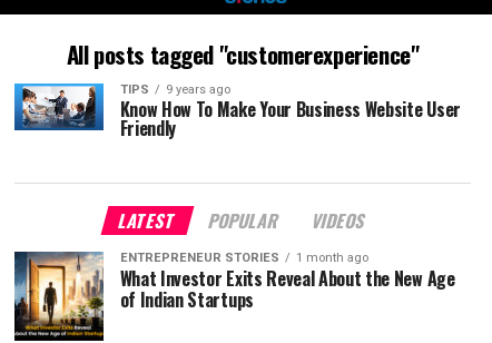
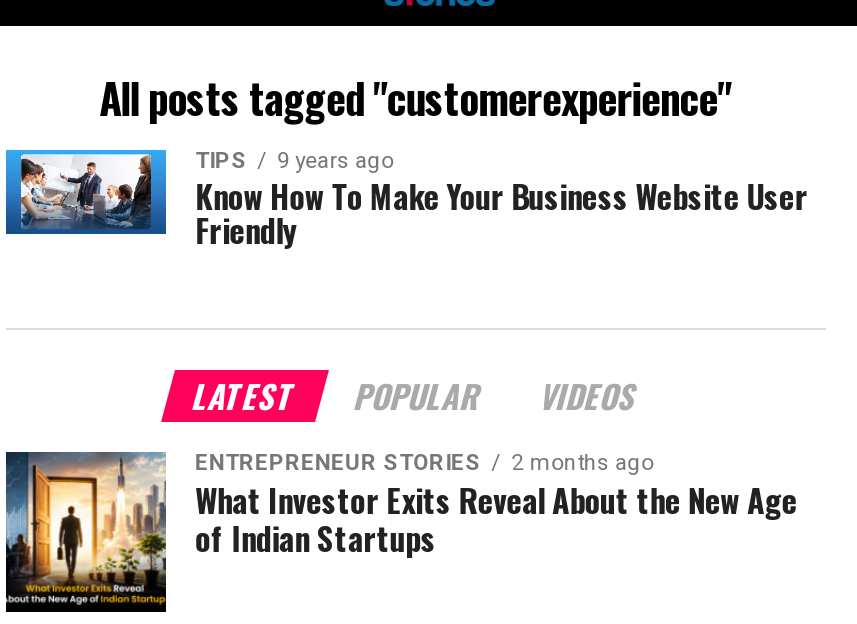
- ENTREPRENEUR STORIES 1 month ago
+ ENTREPRENEUR STORIES 2 months ago
